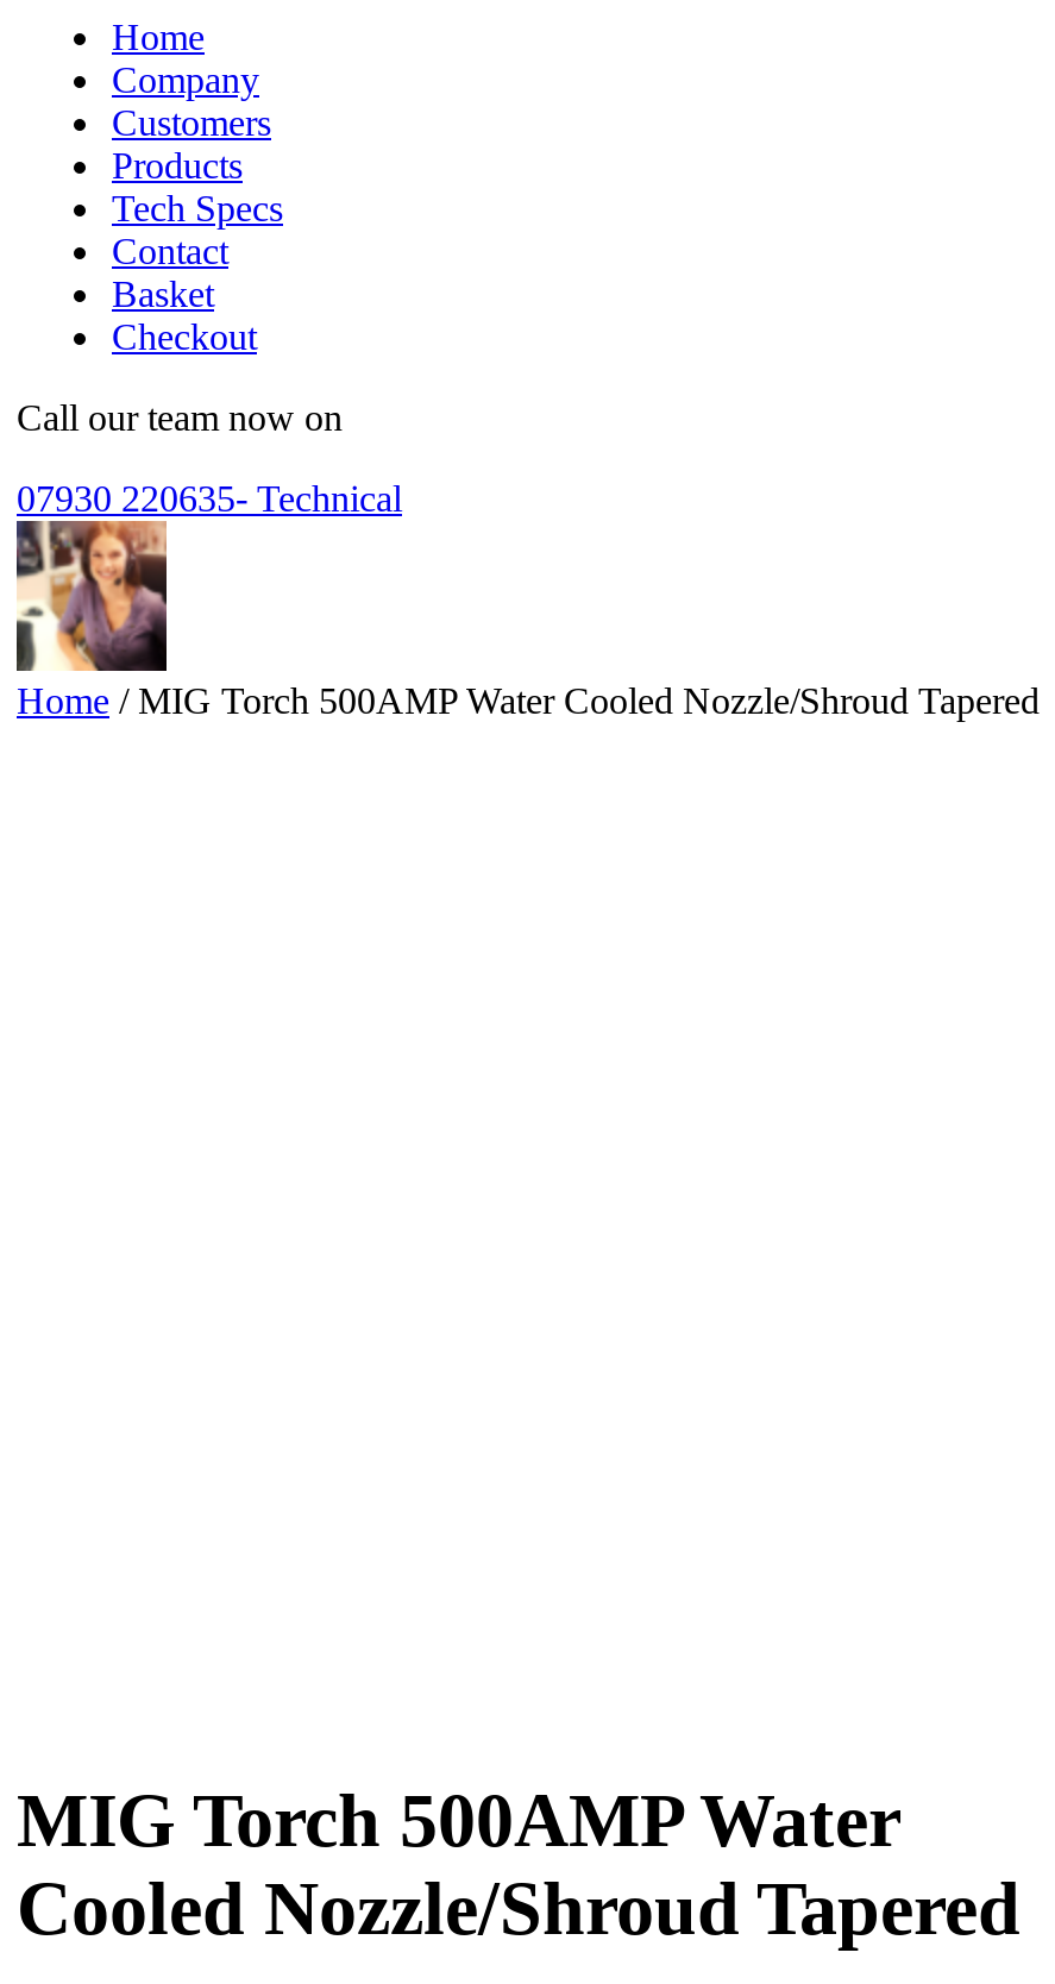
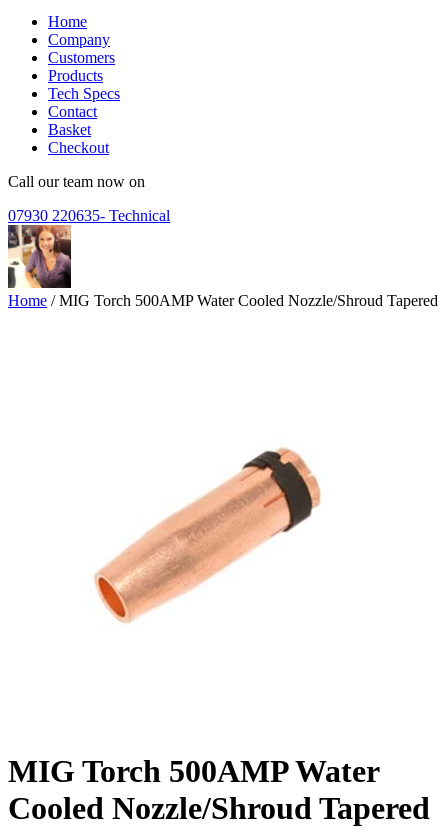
+ [image]
